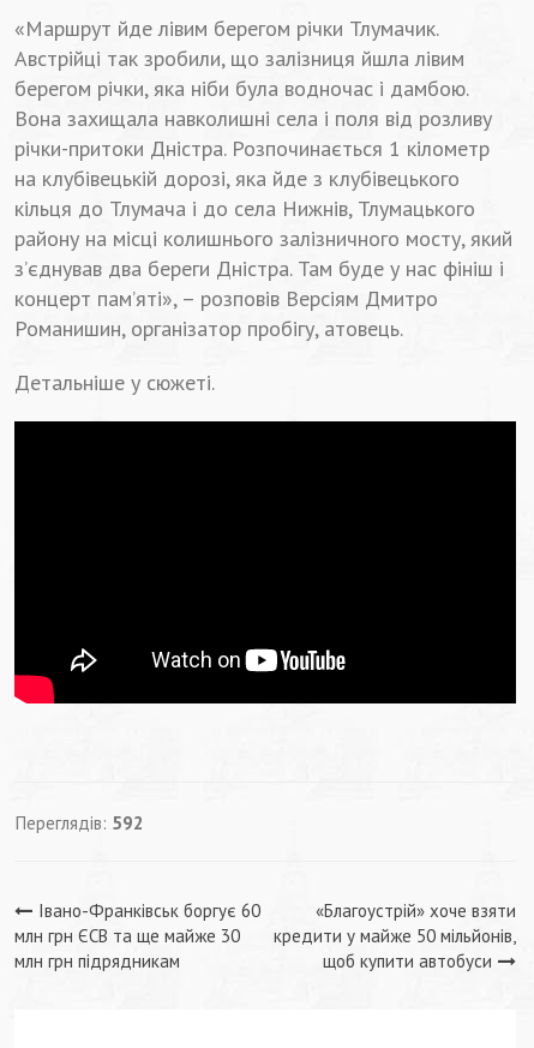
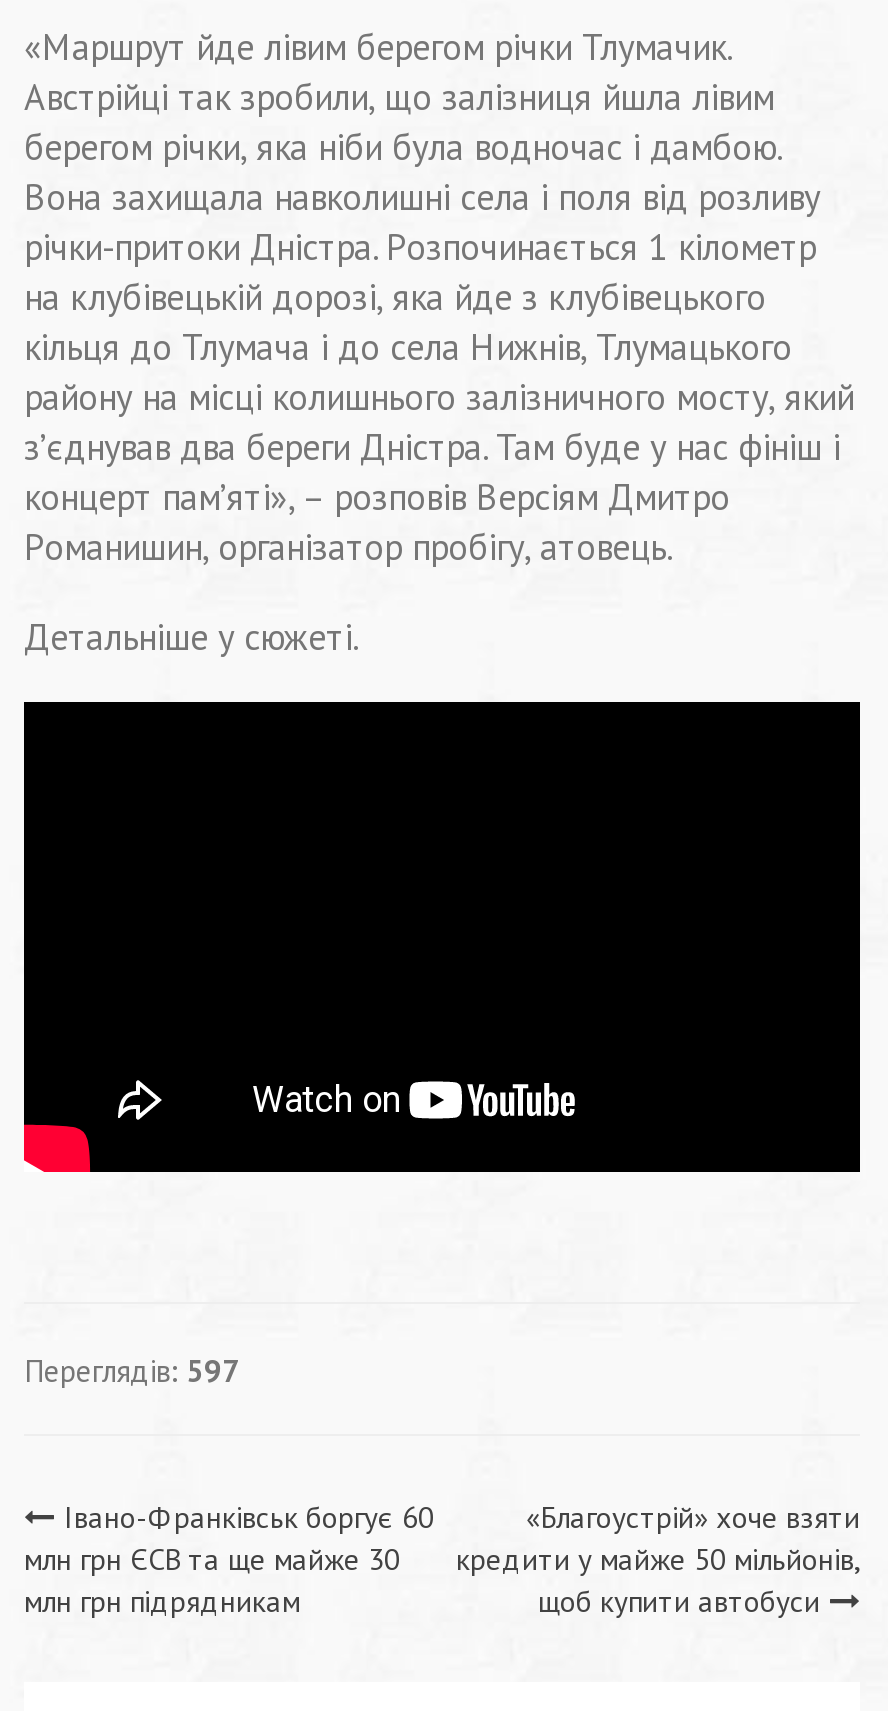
- Переглядів: 592
+ Переглядів: 597
